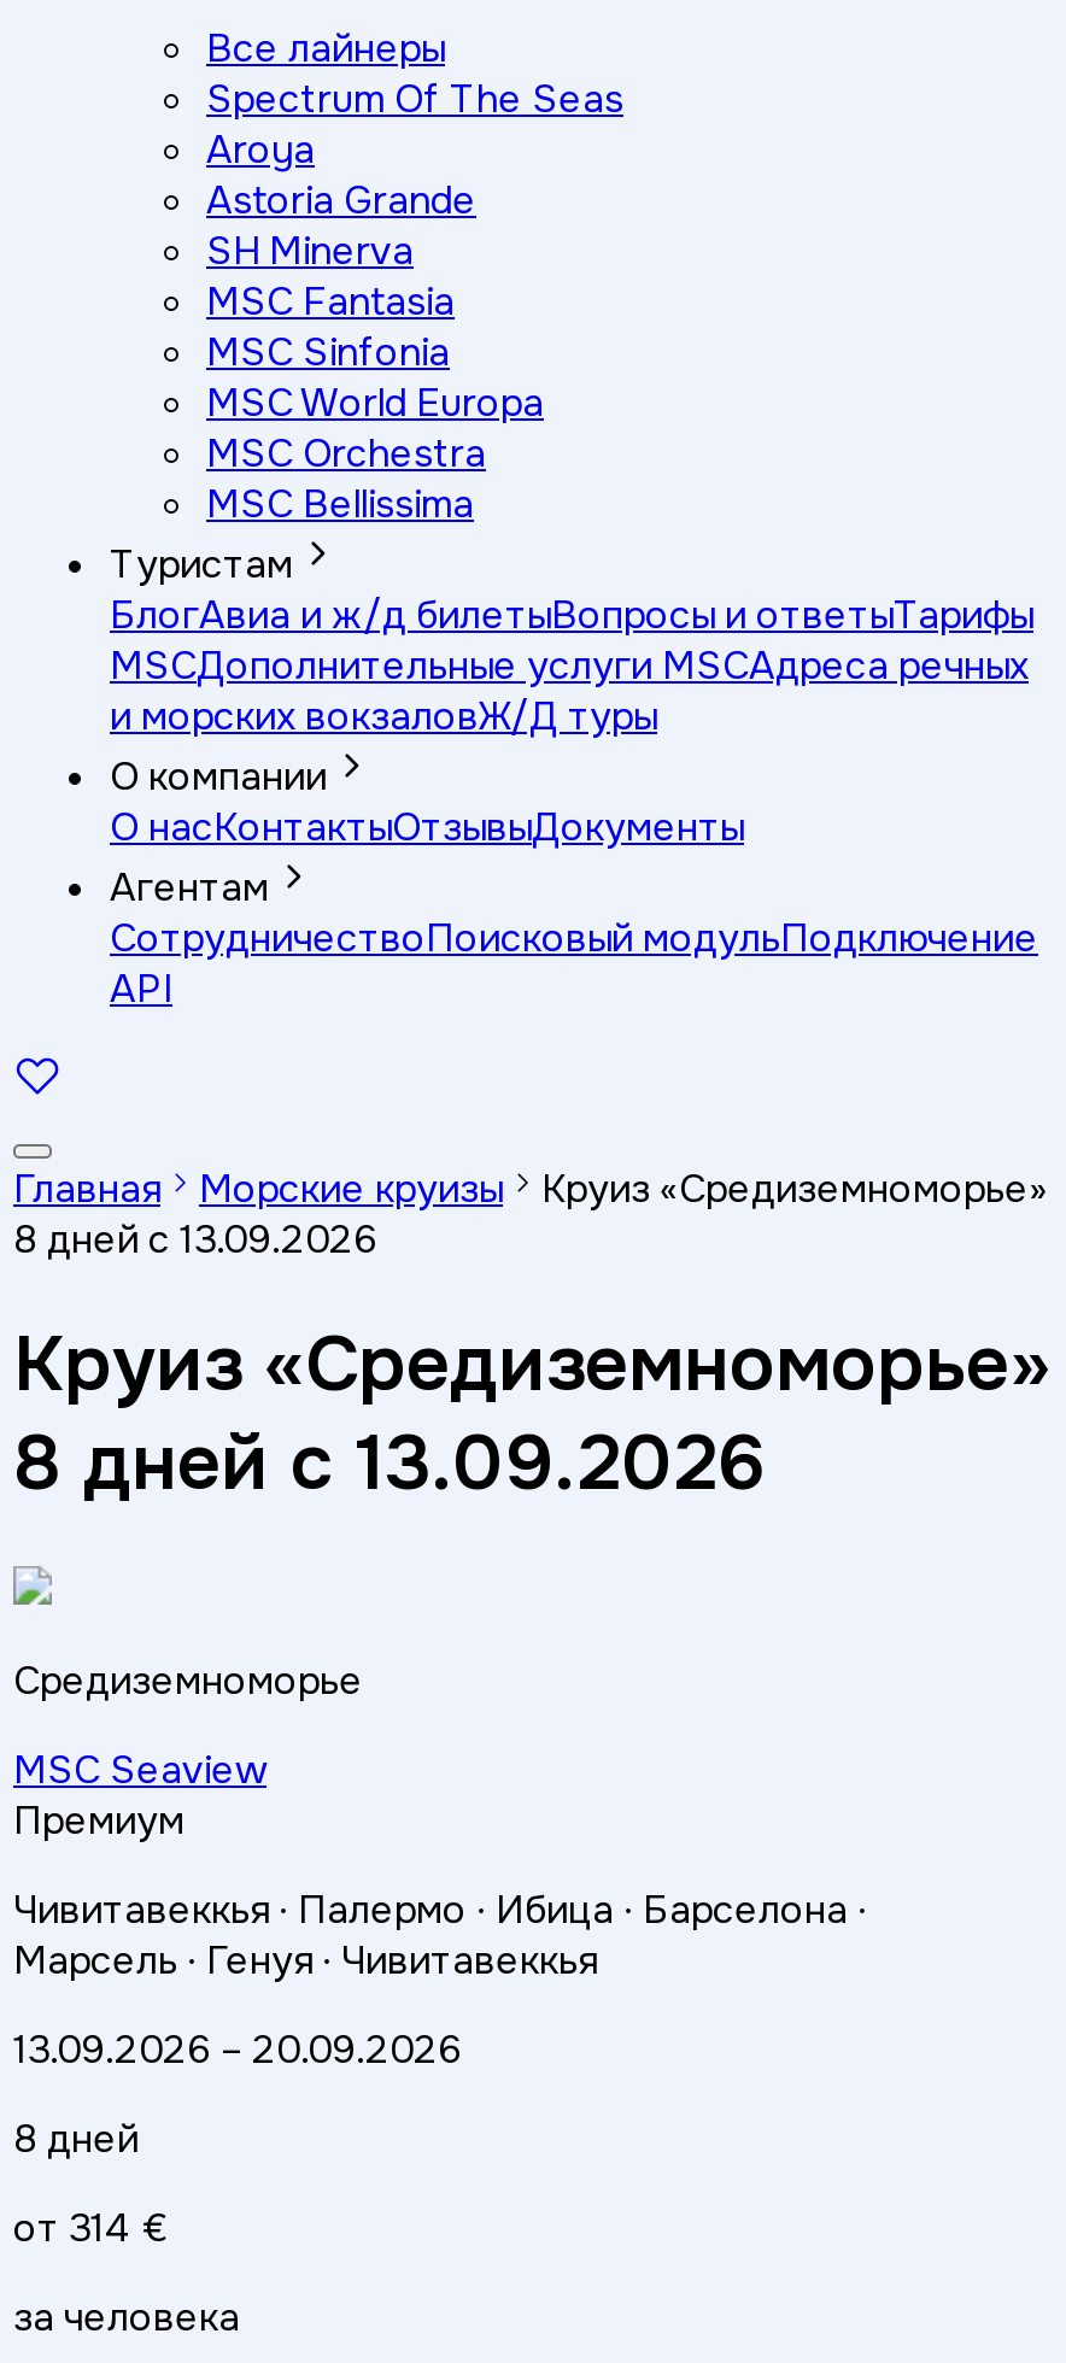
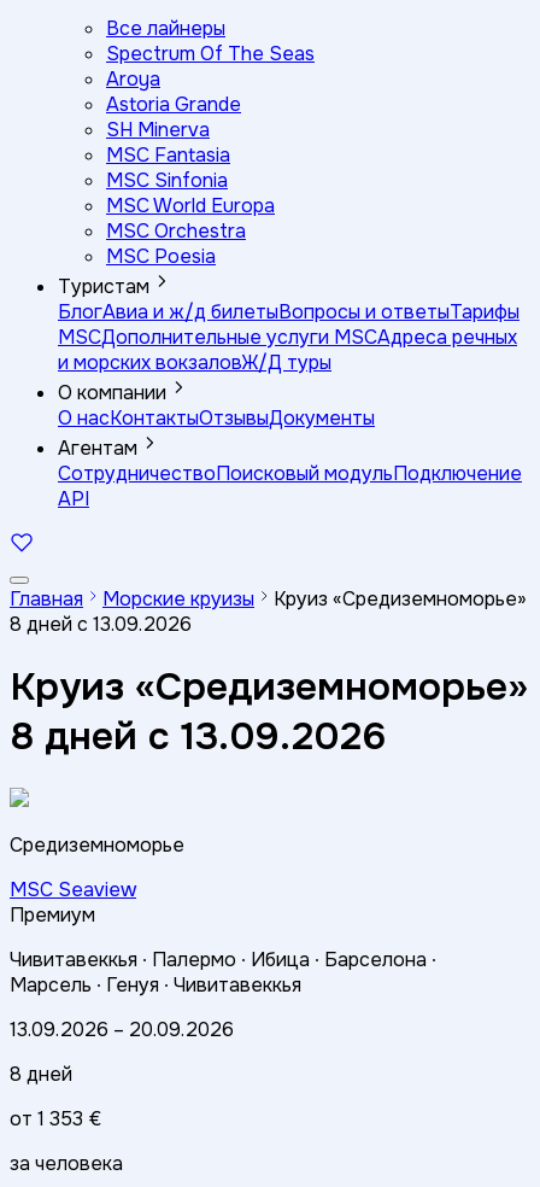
- MSC Bellissima
+ MSC Poesia

- от 314 €
+ от 1 353 €
